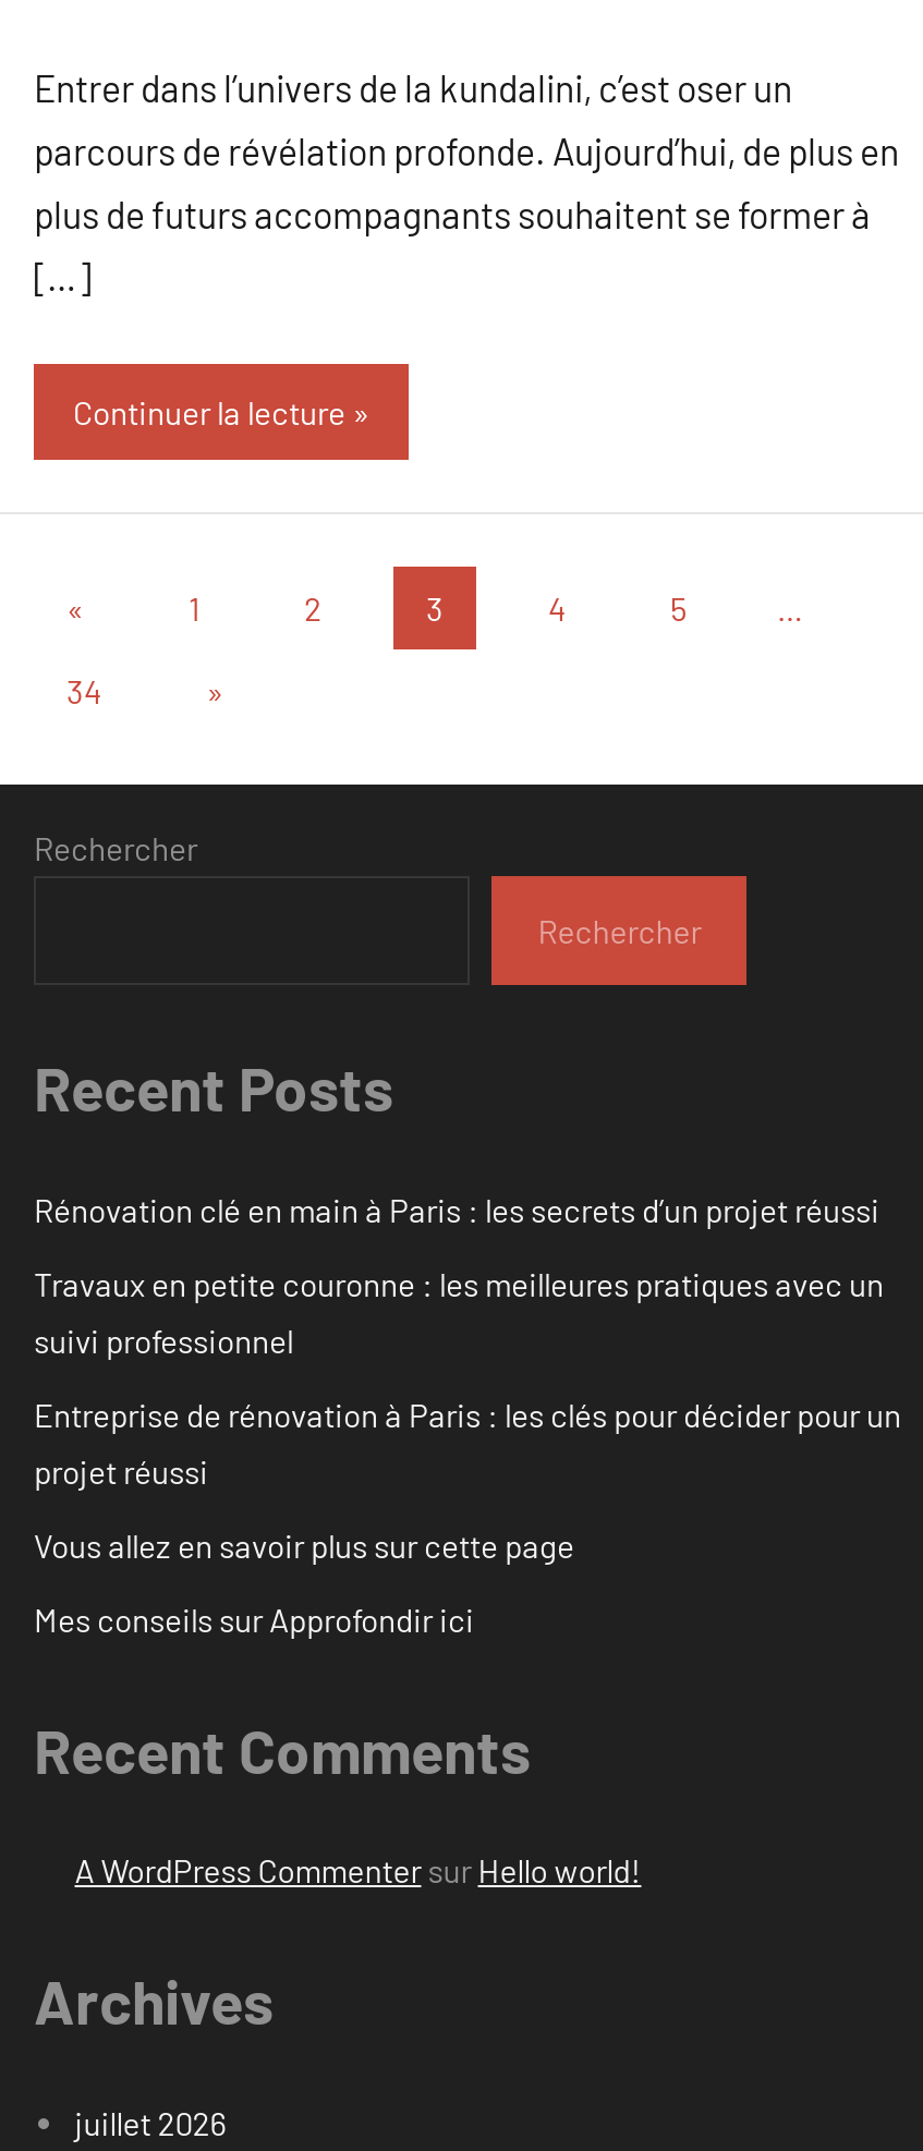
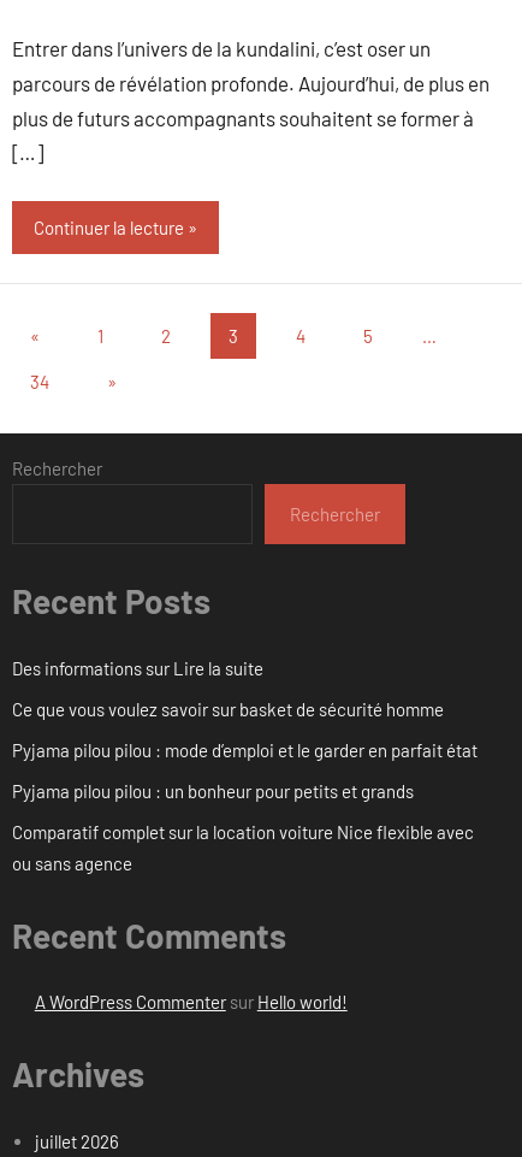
- Rénovation clé en main à Paris : les secrets d’un projet réussi
+ Des informations sur Lire la suite

- Travaux en petite couronne : les meilleures pratiques avec un
- suivi professionnel
+ Ce que vous voulez savoir sur basket de sécurité homme

- Entreprise de rénovation à Paris : les clés pour décider pour un
- projet réussi
+ Pyjama pilou pilou : mode d’emploi et le garder en parfait état

- Vous allez en savoir plus sur cette page
+ Pyjama pilou pilou : un bonheur pour petits et grands

- Mes conseils sur Approfondir ici
+ Comparatif complet sur la location voiture Nice flexible avec
+ ou sans agence
